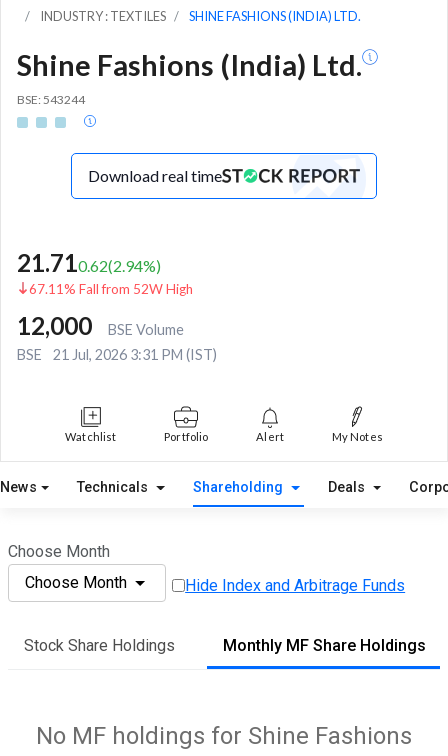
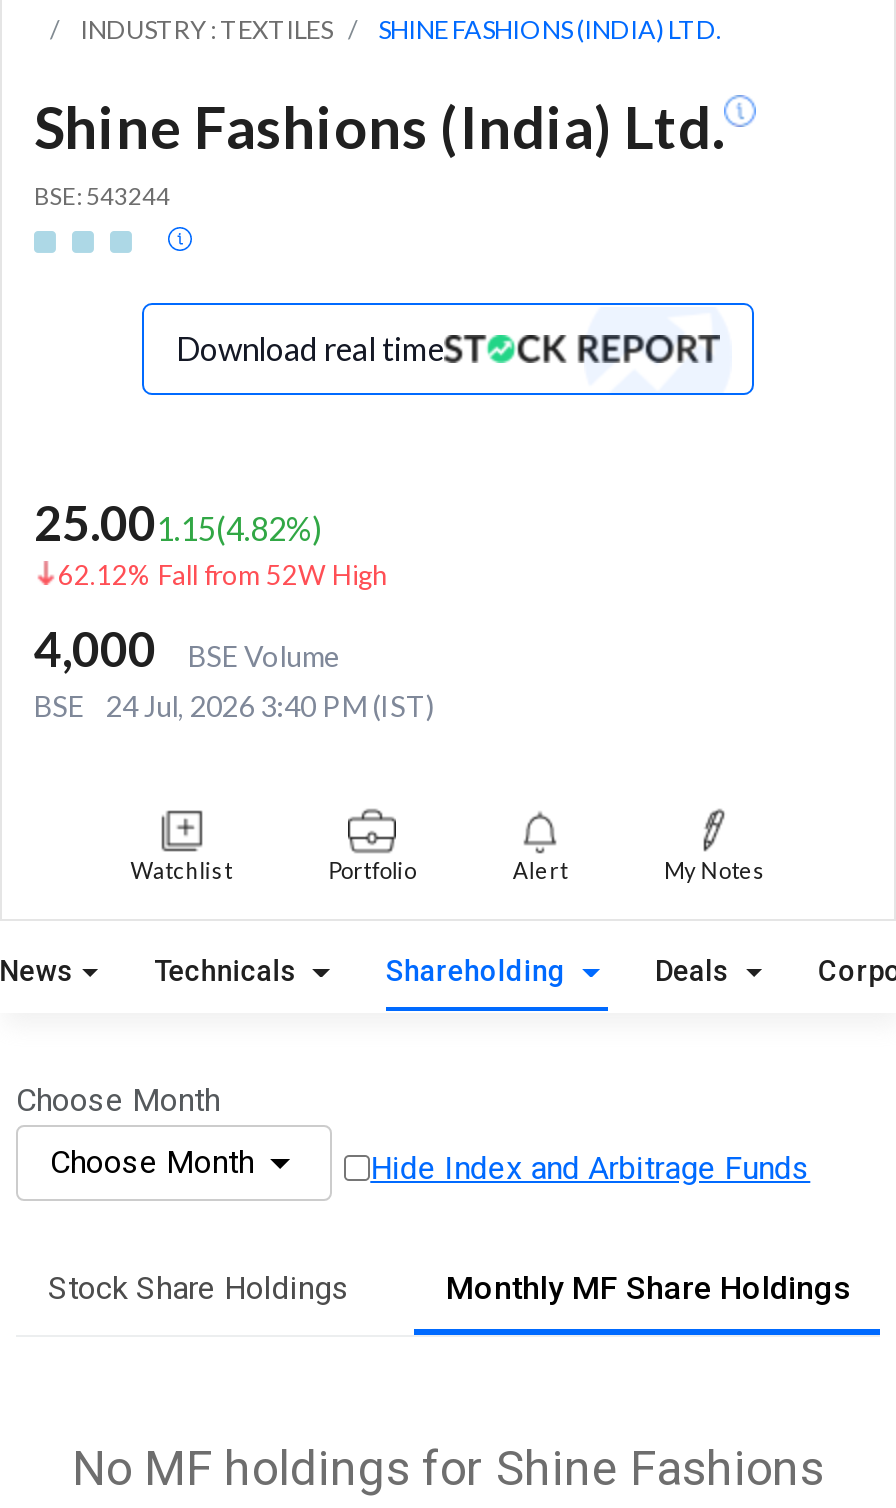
- 21.710.62(2.94%)
+ 25.001.15(4.82%)

- 67.11% Fall from 52W High
+ 62.12% Fall from 52W High

- 12,000 BSE Volume
+ 4,000 BSE Volume

- BSE 21 Jul, 2026 3:31 PM (IST)
+ BSE 24 Jul, 2026 3:40 PM (IST)
